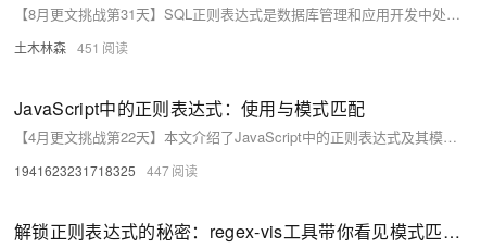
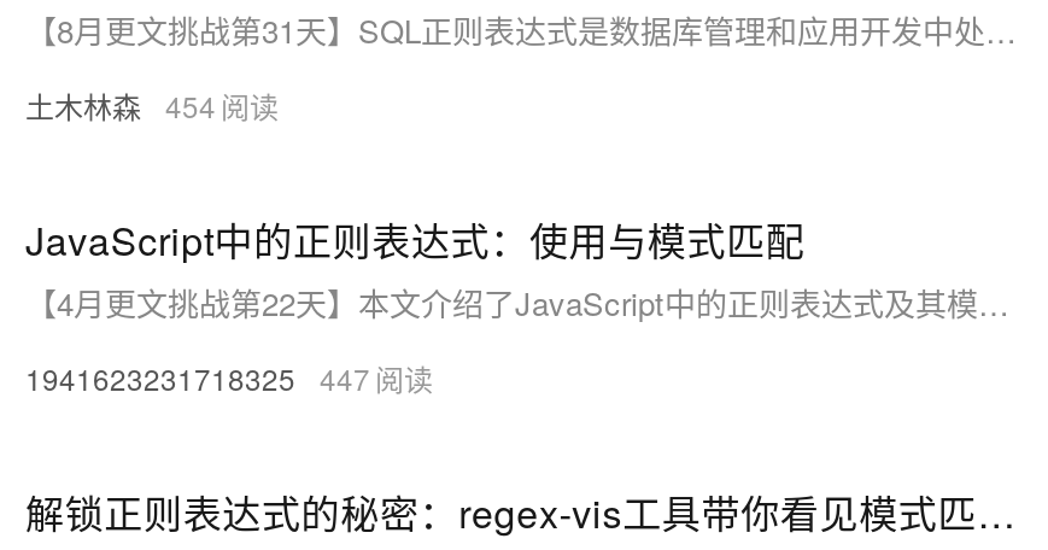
- 土木林森 451
+ 土木林森 454
